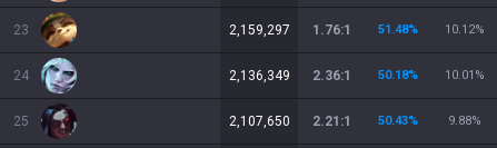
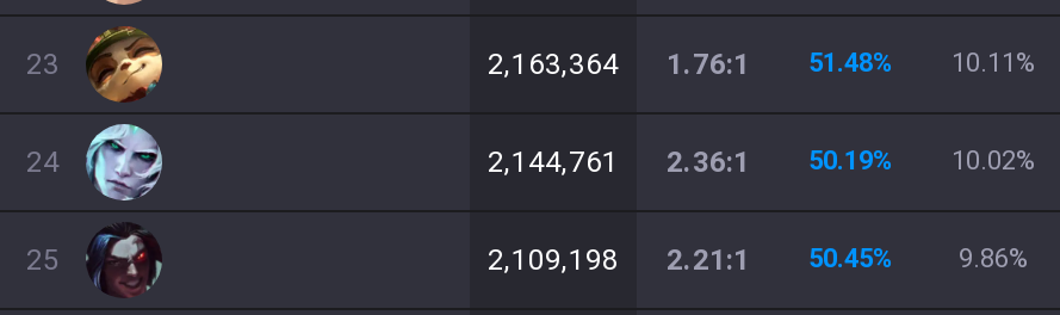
- 2,159,297
+ 2,163,364

- 10.12%
+ 10.11%

- 2,136,349
+ 2,144,761

- 50.18%
+ 50.19%

- 10.01%
+ 10.02%

- 2,107,650
+ 2,109,198

- 50.43%
+ 50.45%

- 9.88%
+ 9.86%
